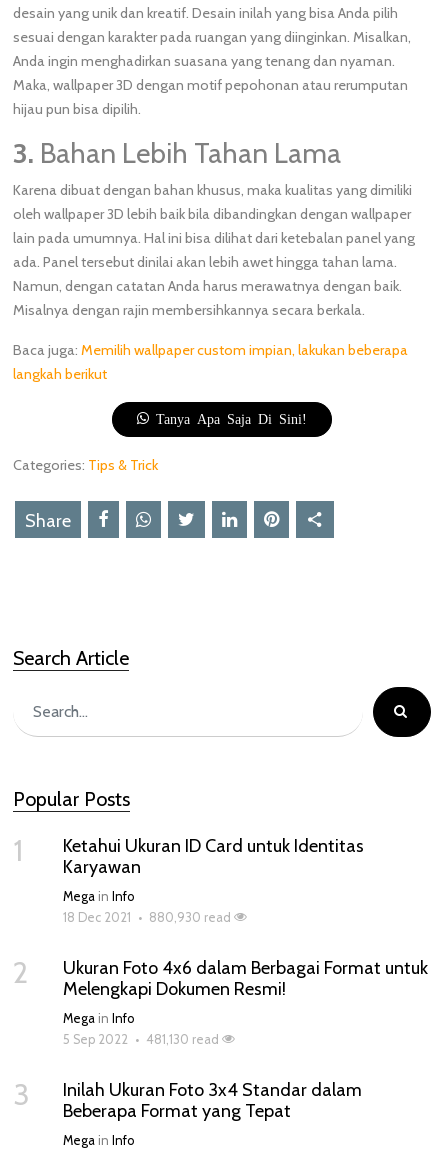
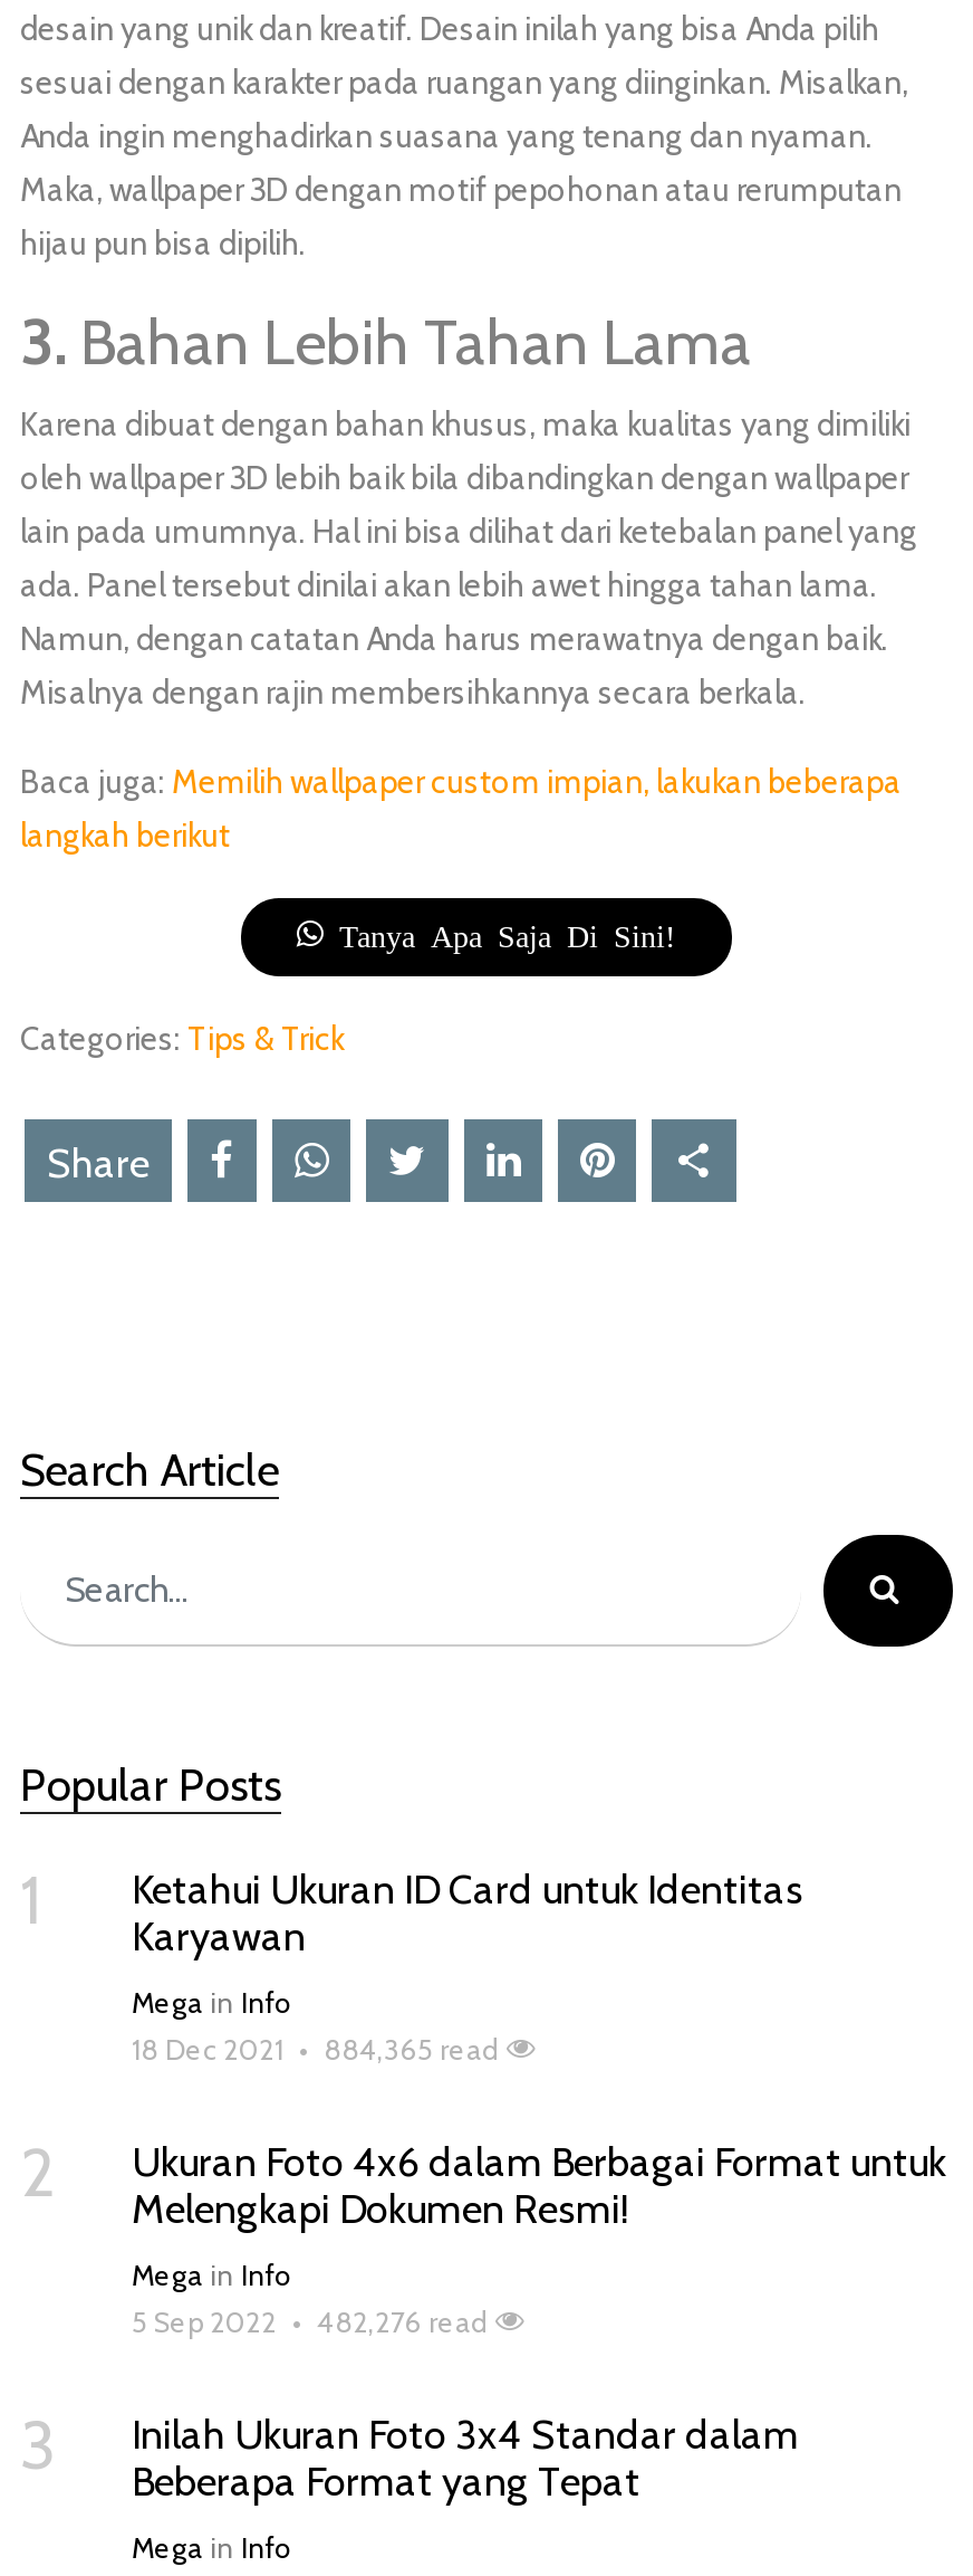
- 18 Dec 2021 • 880,930 read
+ 18 Dec 2021 • 884,365 read

- 5 Sep 2022 • 481,130 read
+ 5 Sep 2022 • 482,276 read
